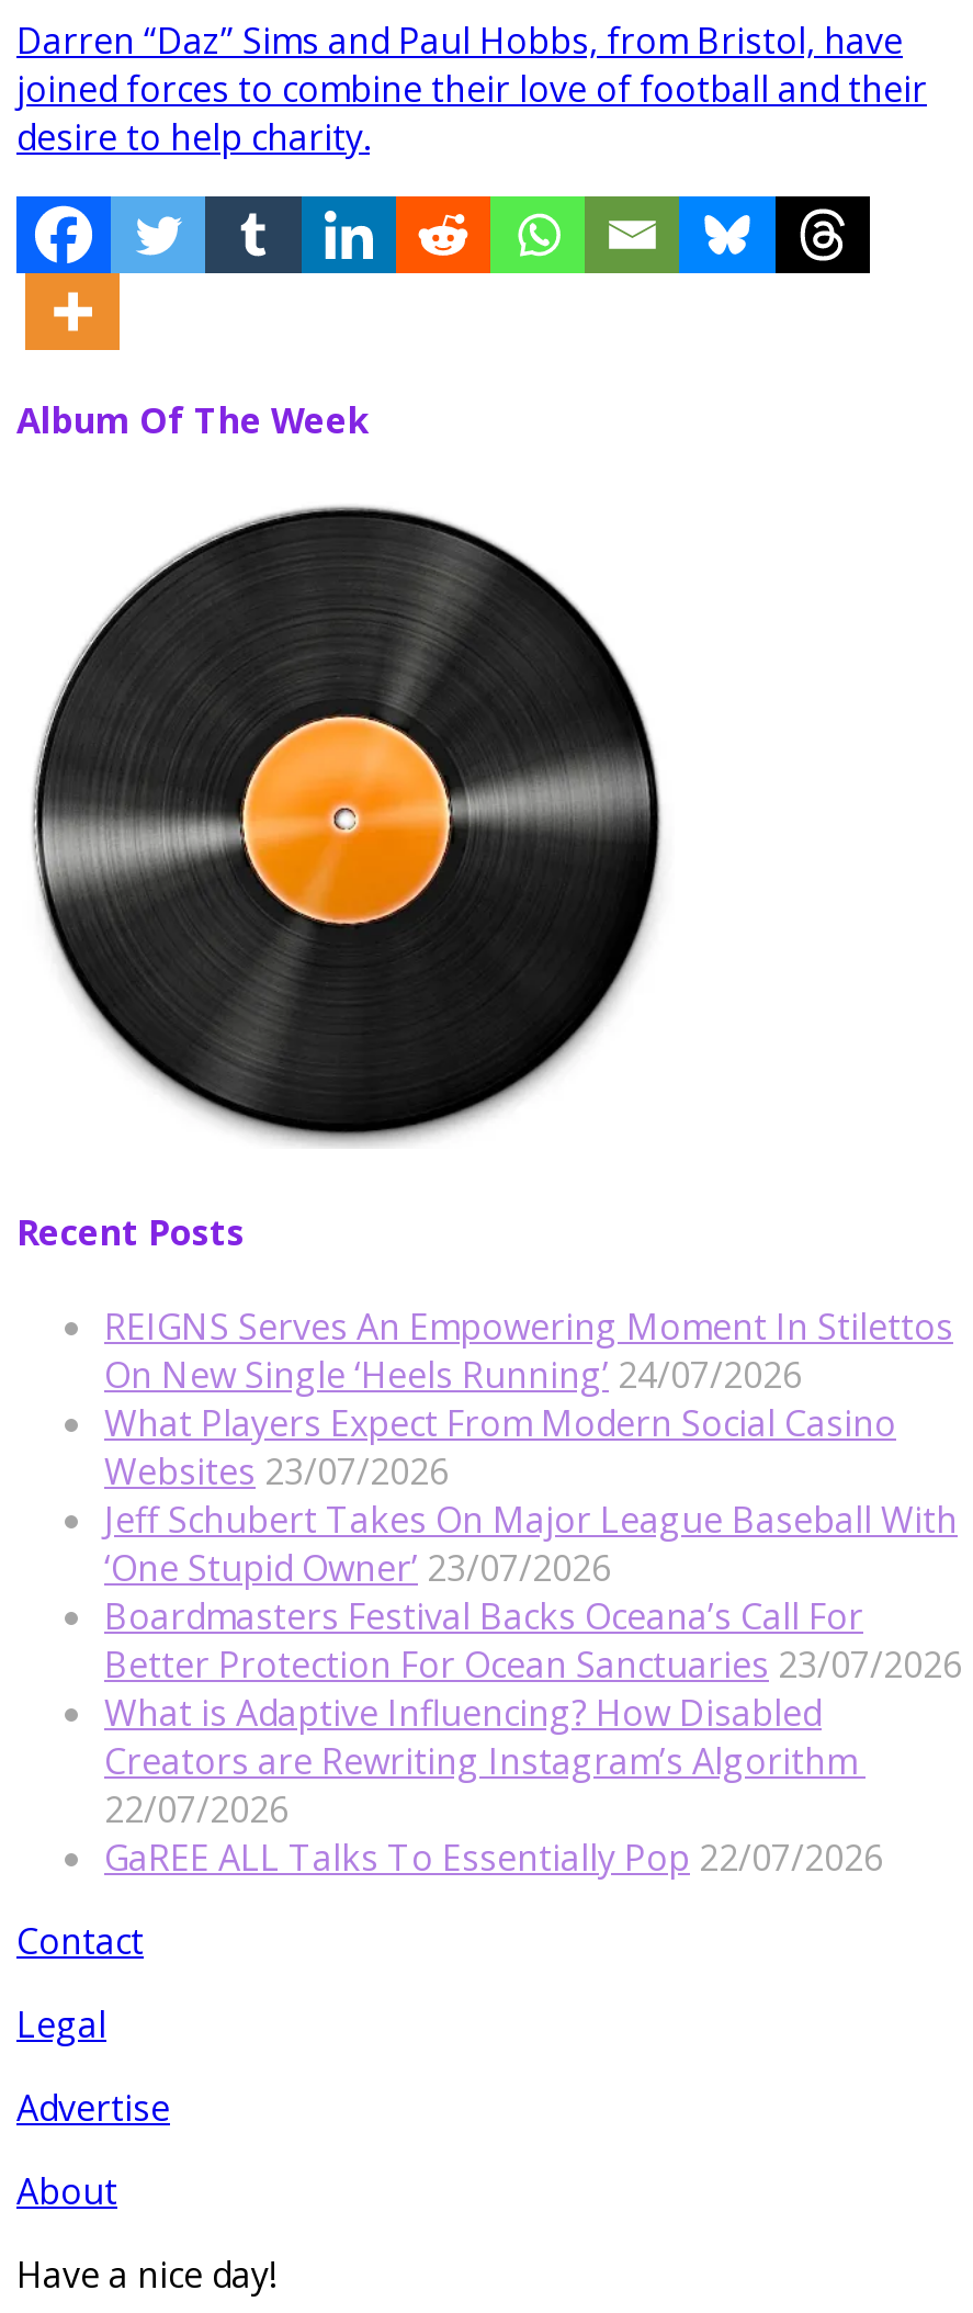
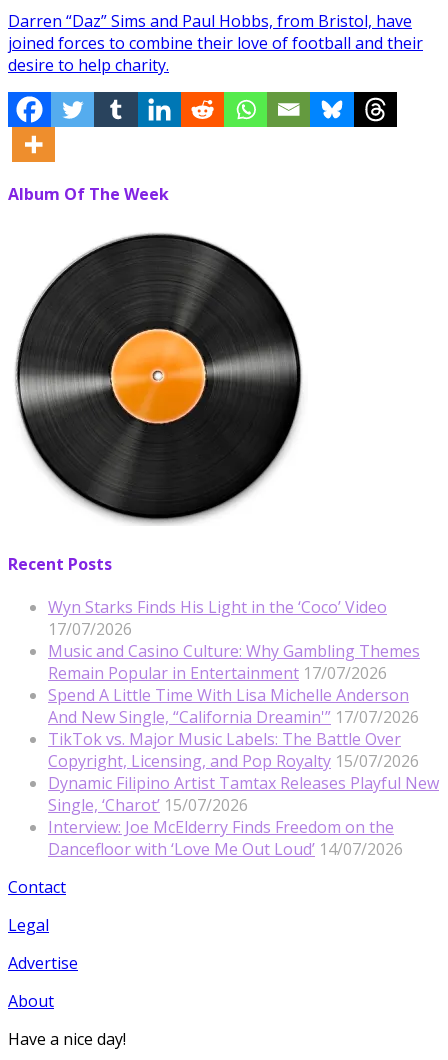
- REIGNS Serves An Empowering Moment In Stilettos
- On New Single ‘Heels Running’ 24/07/2026
- What Players Expect From Modern Social Casino
- Websites 23/07/2026
- Jeff Schubert Takes On Major League Baseball With
- ‘One Stupid Owner’ 23/07/2026
- Boardmasters Festival Backs Oceana’s Call For
- Better Protection For Ocean Sanctuaries 23/07/2026
- What is Adaptive Influencing? How Disabled
- Creators are Rewriting Instagram’s Algorithm
- 22/07/2026
- GaREE ALL Talks To Essentially Pop 22/07/2026
+ Wyn Starks Finds His Light in the ‘Coco’ Video
+ 17/07/2026
+ Music and Casino Culture: Why Gambling Themes
+ Remain Popular in Entertainment 17/07/2026
+ Spend A Little Time With Lisa Michelle Anderson
+ And New Single, “California Dreamin'” 17/07/2026
+ TikTok vs. Major Music Labels: The Battle Over
+ Copyright, Licensing, and Pop Royalty 15/07/2026
+ Dynamic Filipino Artist Tamtax Releases Playful New
+ Single, ‘Charot’ 15/07/2026
+ Interview: Joe McElderry Finds Freedom on the
+ Dancefloor with ‘Love Me Out Loud’ 14/07/2026
